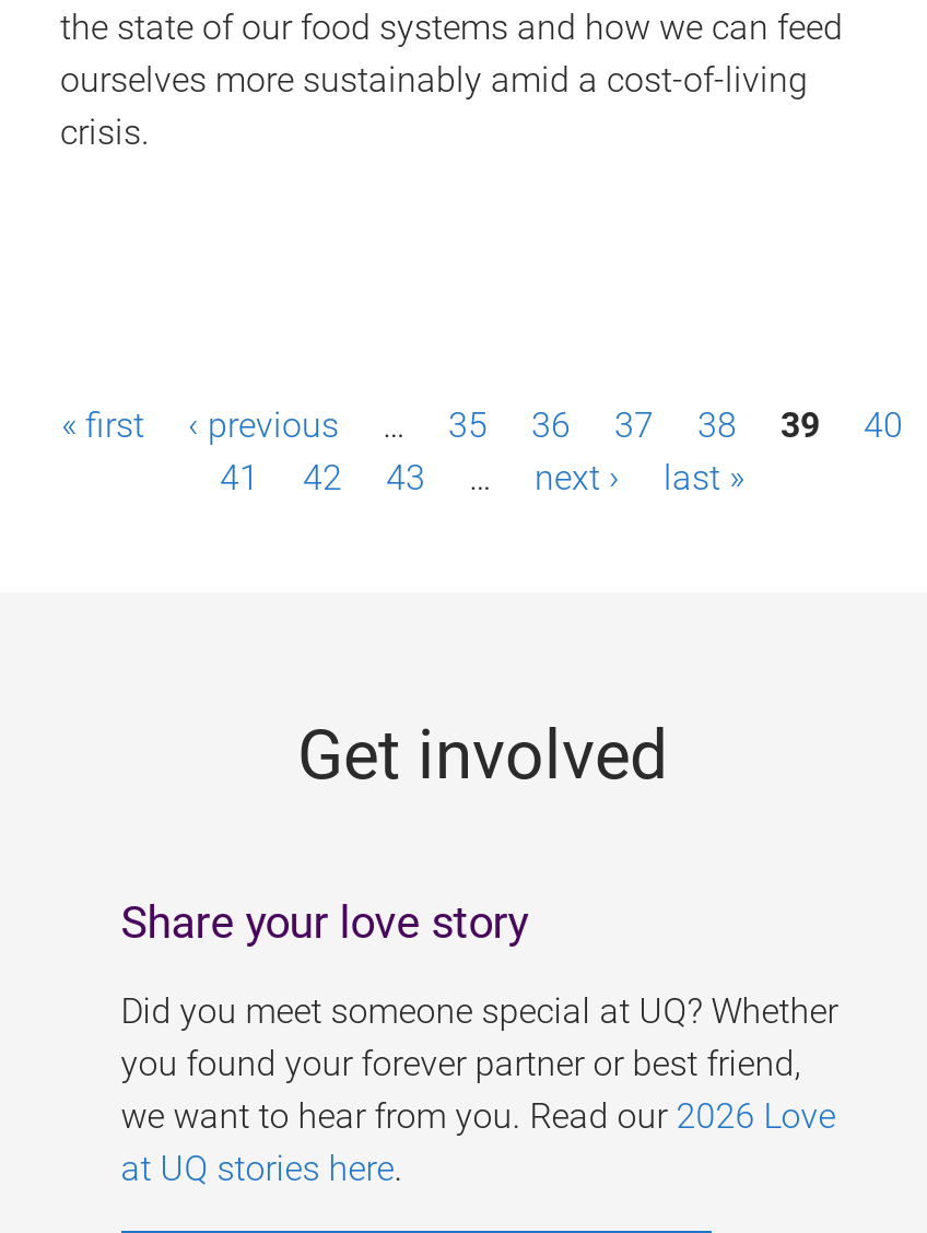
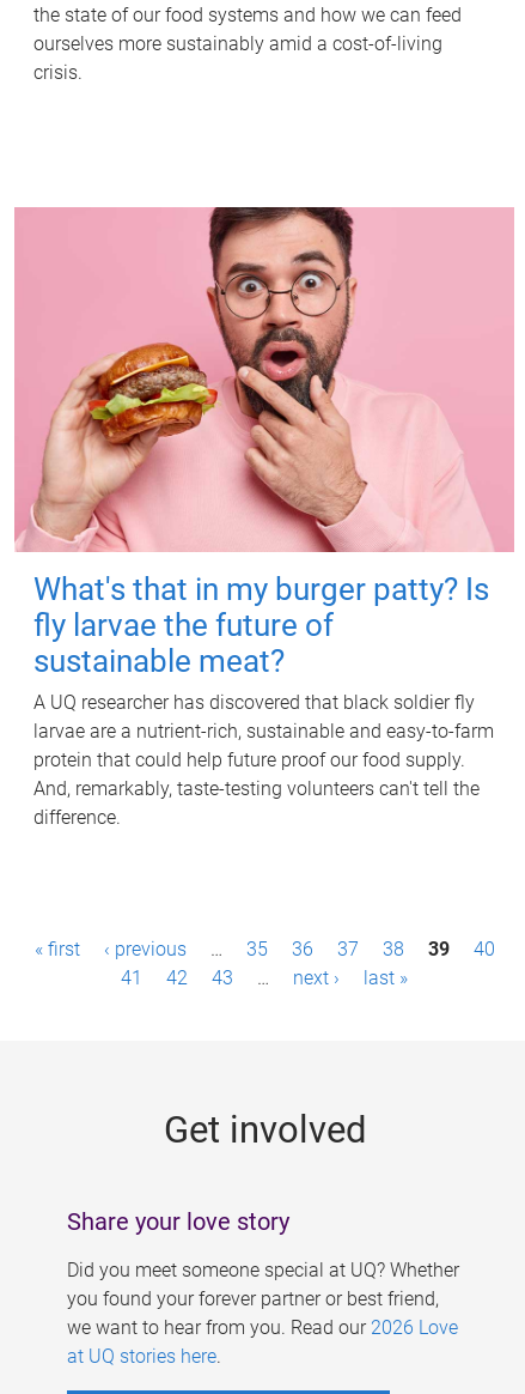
+ [image]
+ What's that in my burger patty? Is
+ fly larvae the future of
+ sustainable meat?
+ A UQ researcher has discovered that black soldier fly
+ larvae are a nutrient-rich, sustainable and easy-to-farm
+ protein that could help future proof our food supply.
+ And, remarkably, taste-testing volunteers can't tell the
+ difference.
